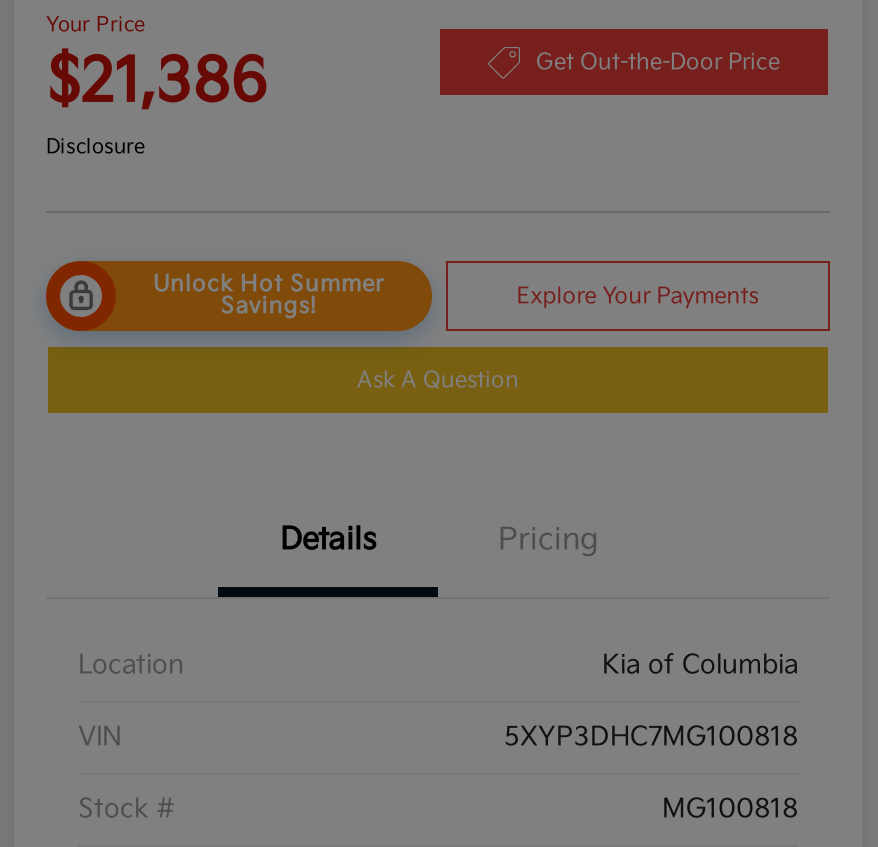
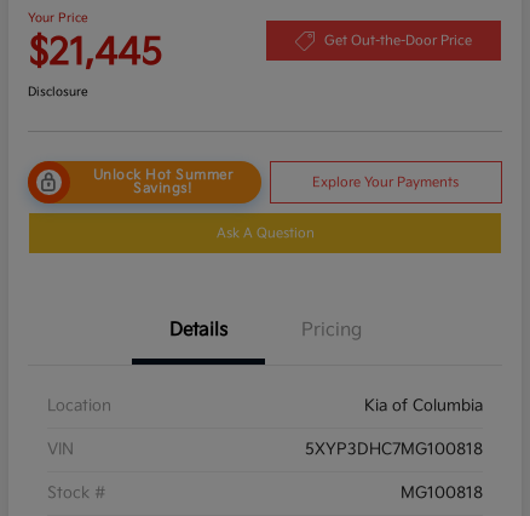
- $21,386
+ $21,445
